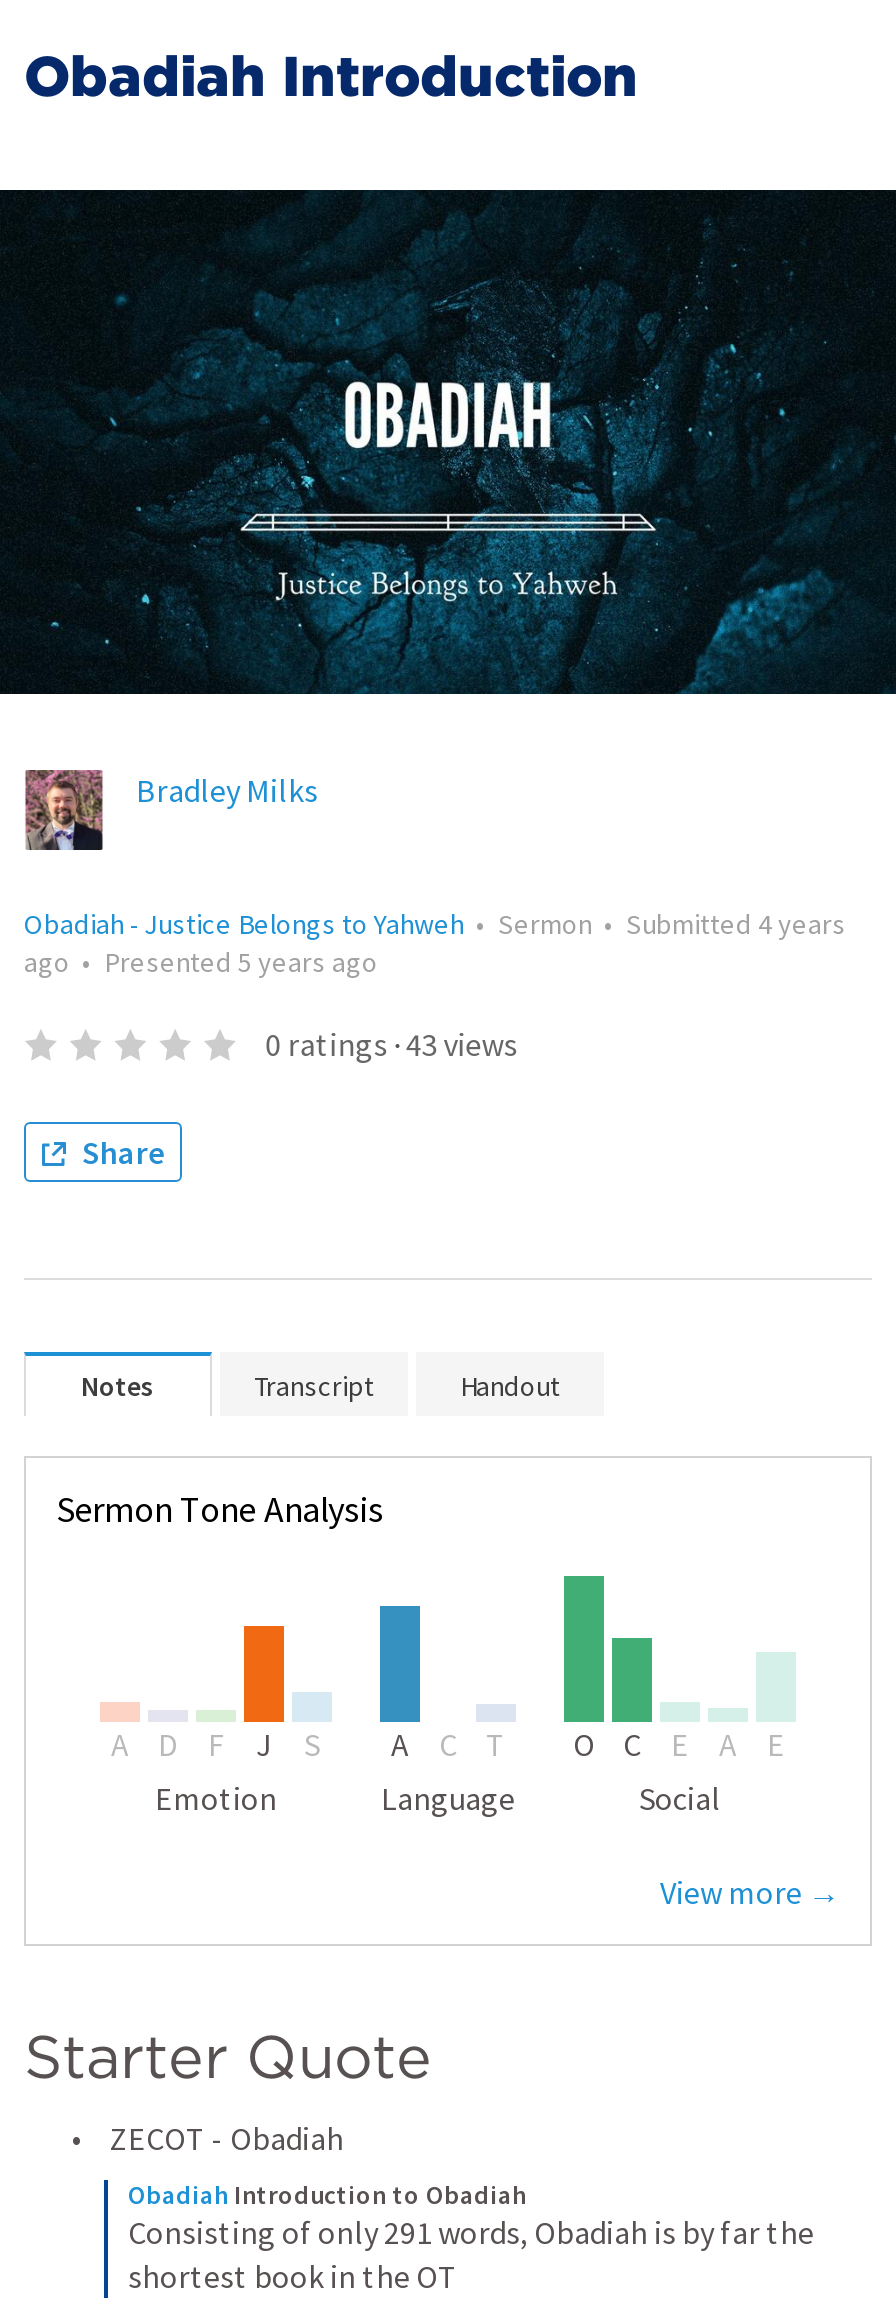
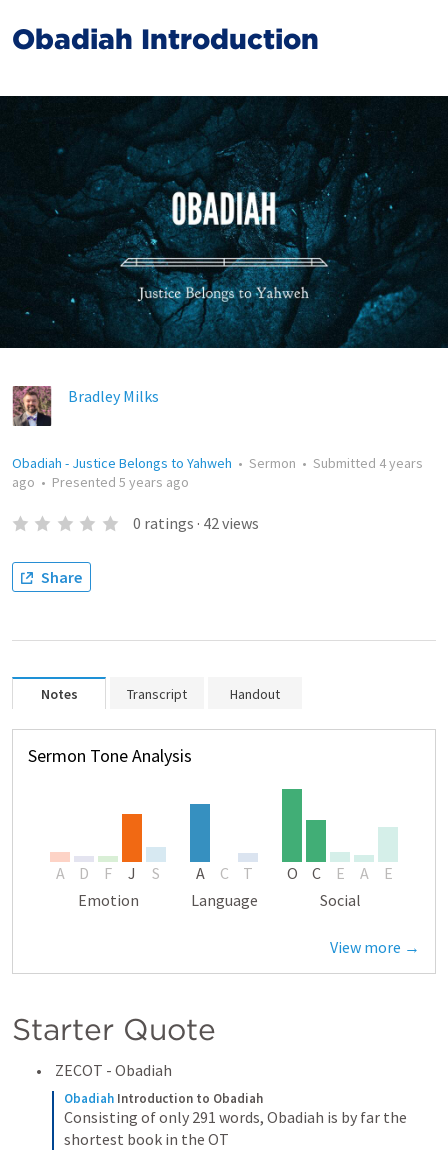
- 0 ratings · 43 views
+ 0 ratings · 42 views
